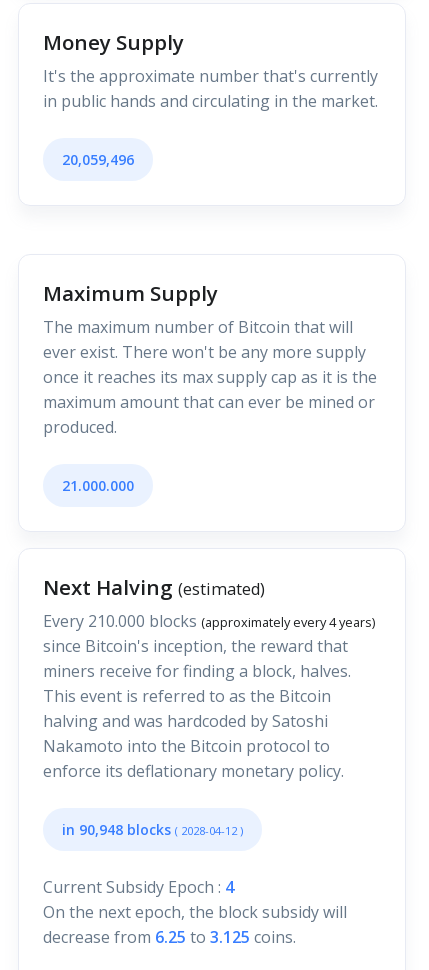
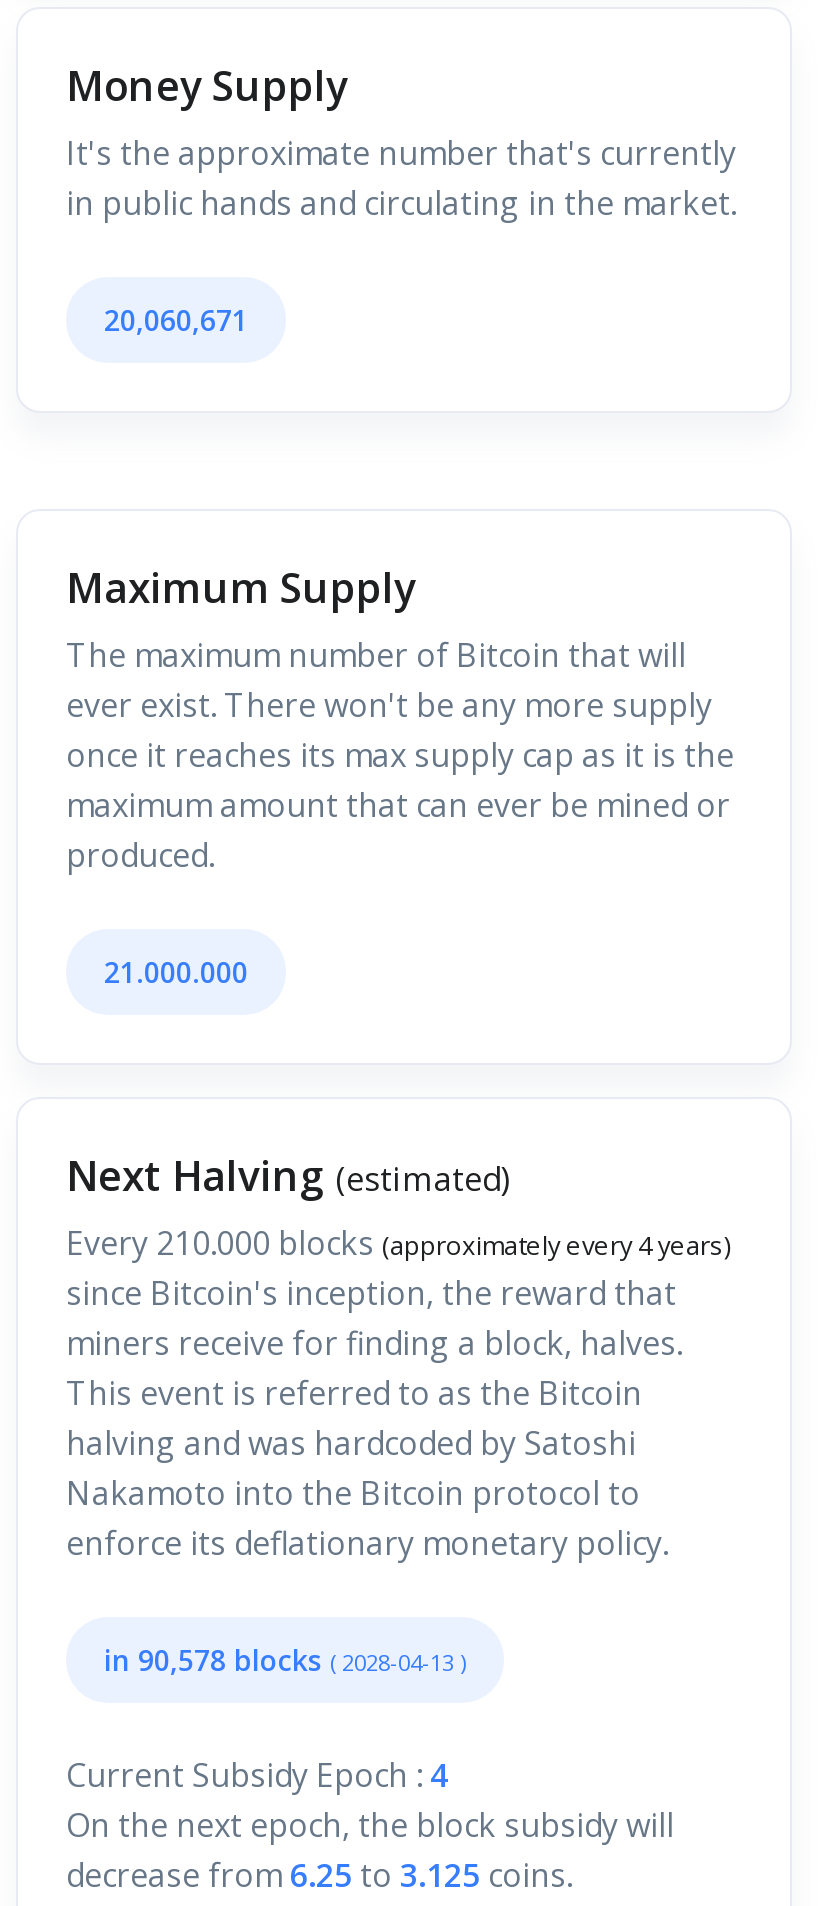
- 20,059,496
+ 20,060,671

- in 90,948 blocks ( 2028-04-12 )
+ in 90,578 blocks ( 2028-04-13 )
